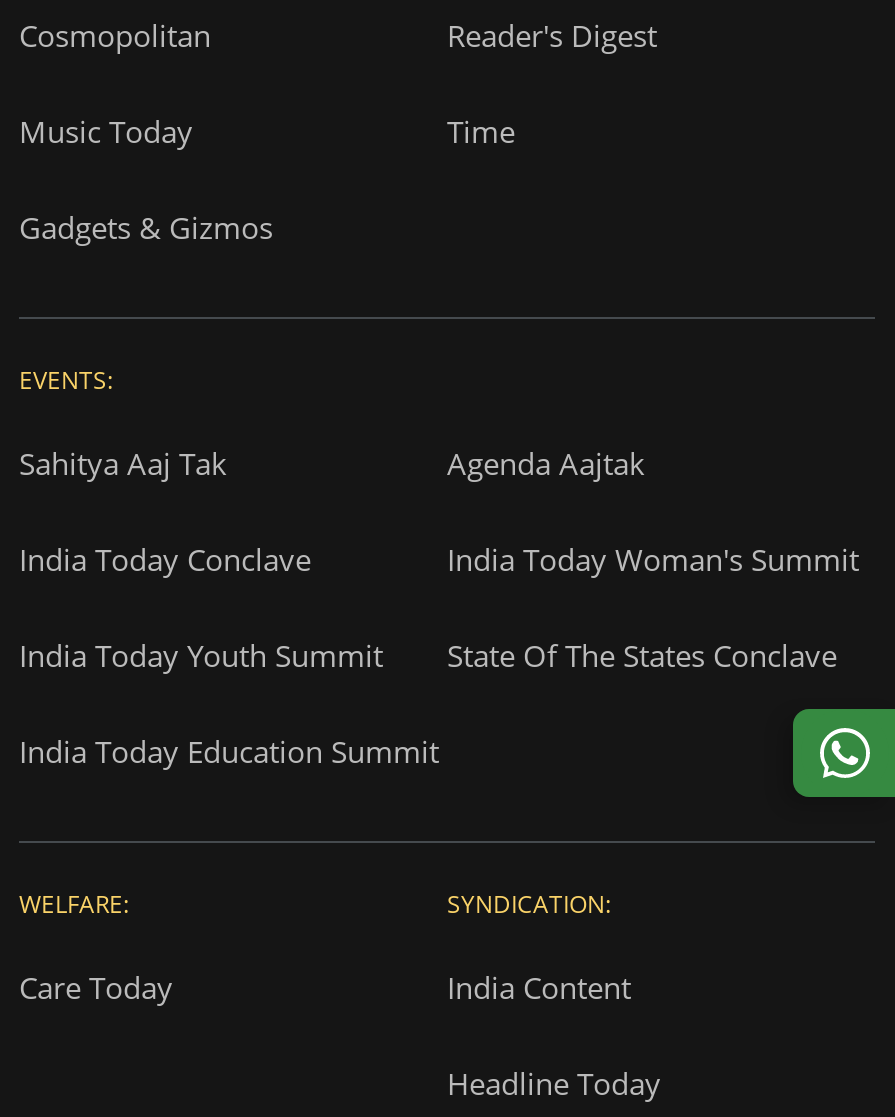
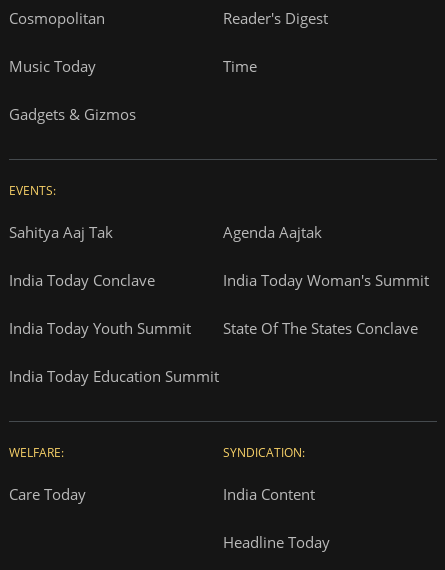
- [image]
